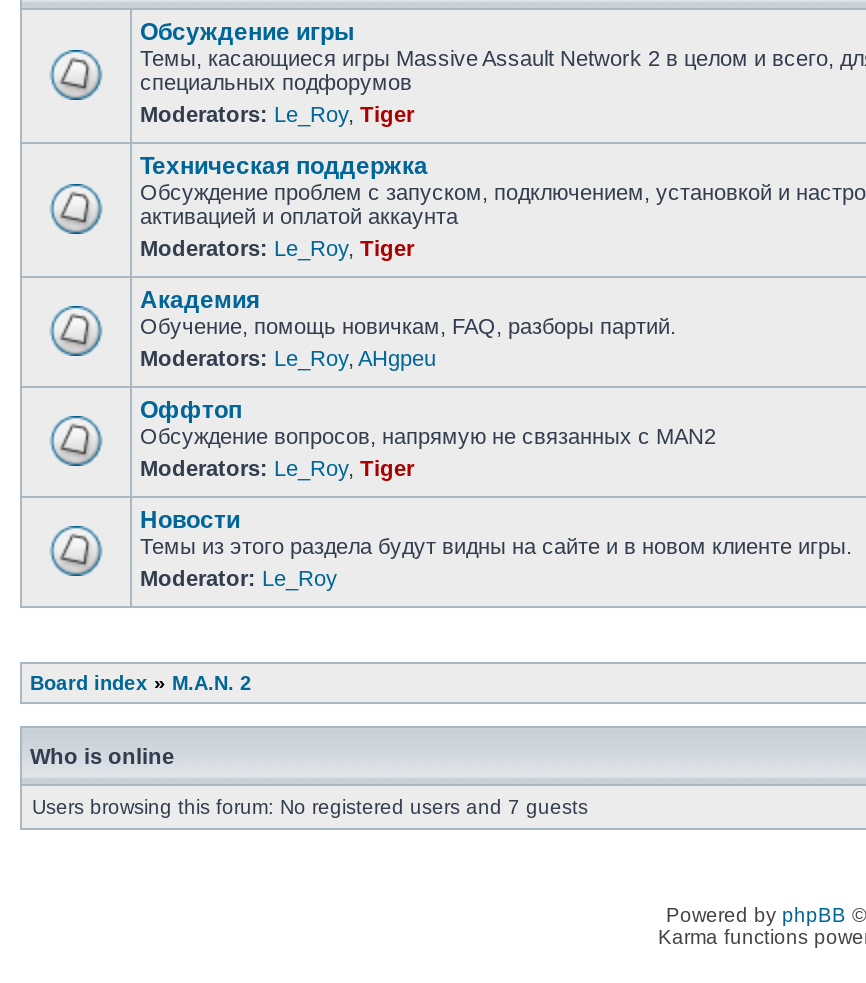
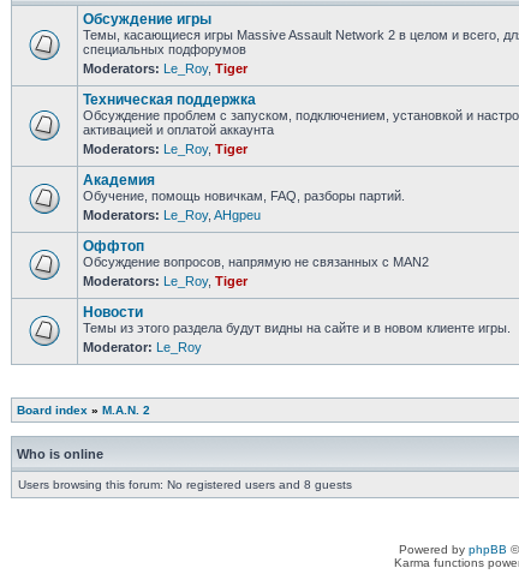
- Users browsing this forum: No registered users and 7 guests
+ Users browsing this forum: No registered users and 8 guests
